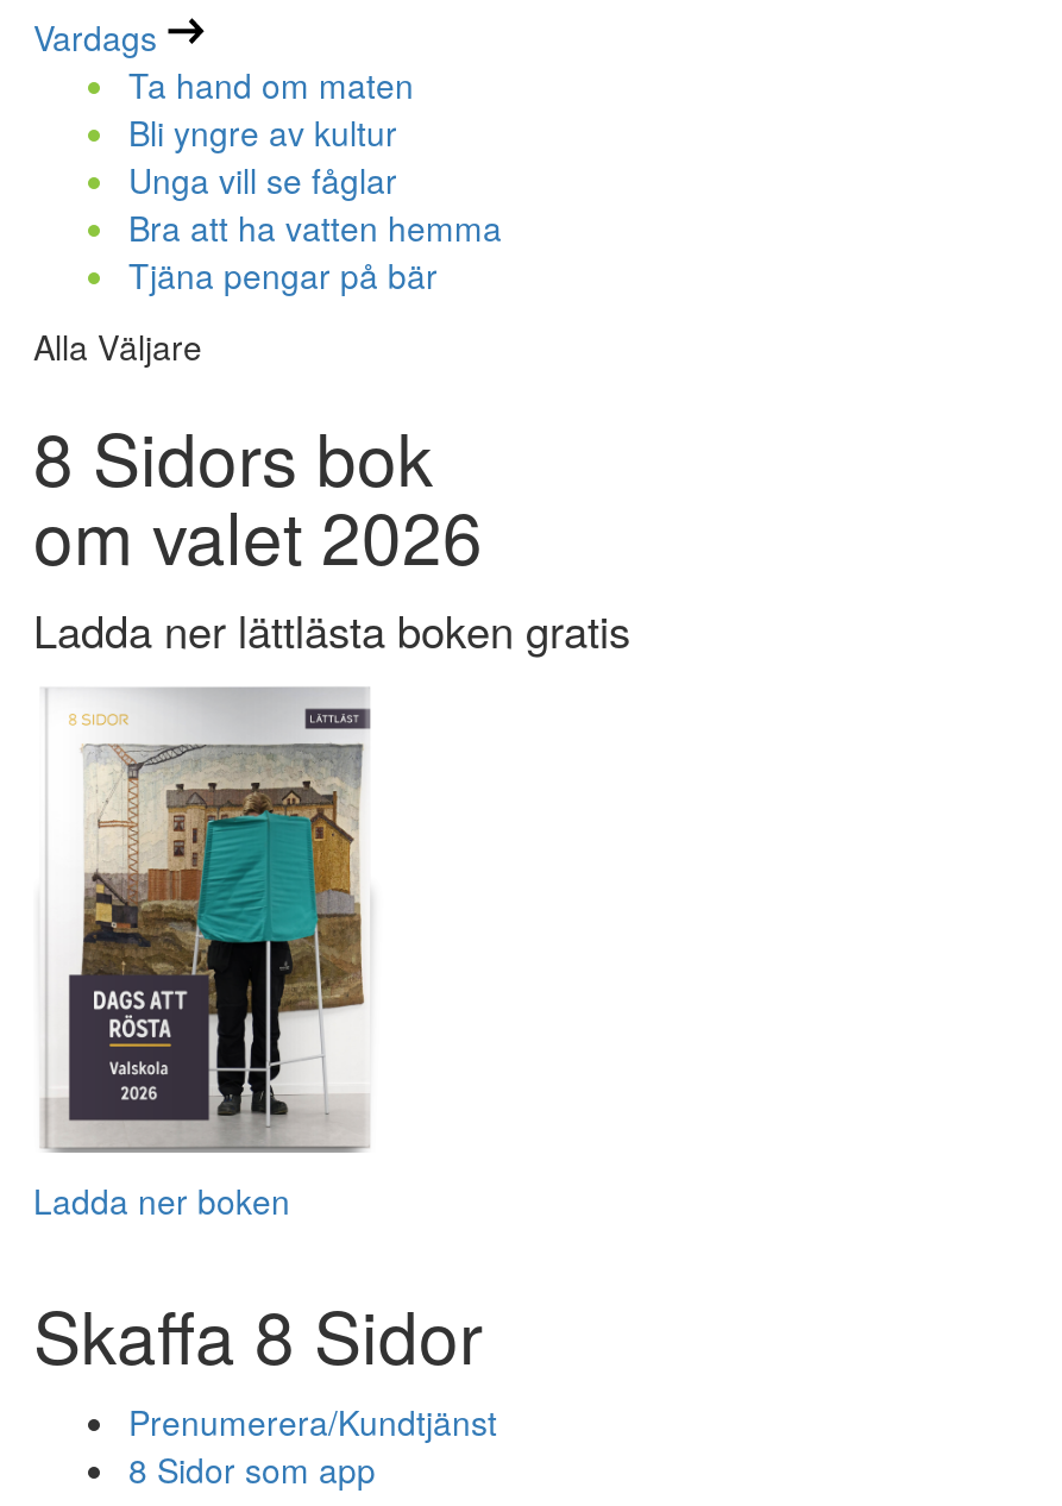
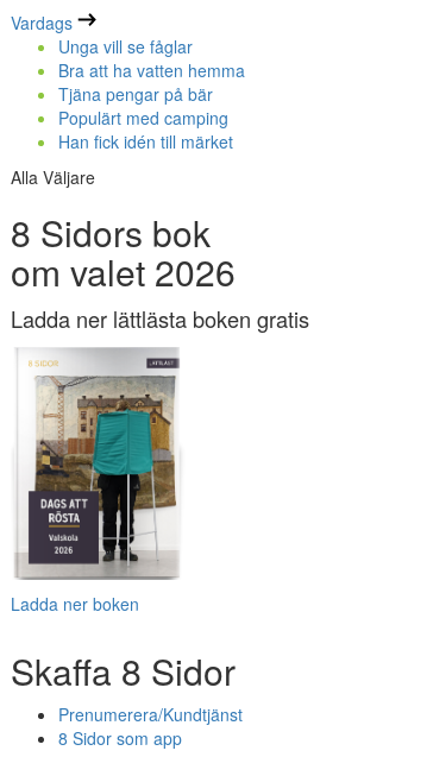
- Ta hand om maten
- Bli yngre av kultur

moved up: Unga vill se fåglar | Bra att ha vatten hemma | Tjäna pengar på bär

+ Populärt med camping
+ Han fick idén till märket
